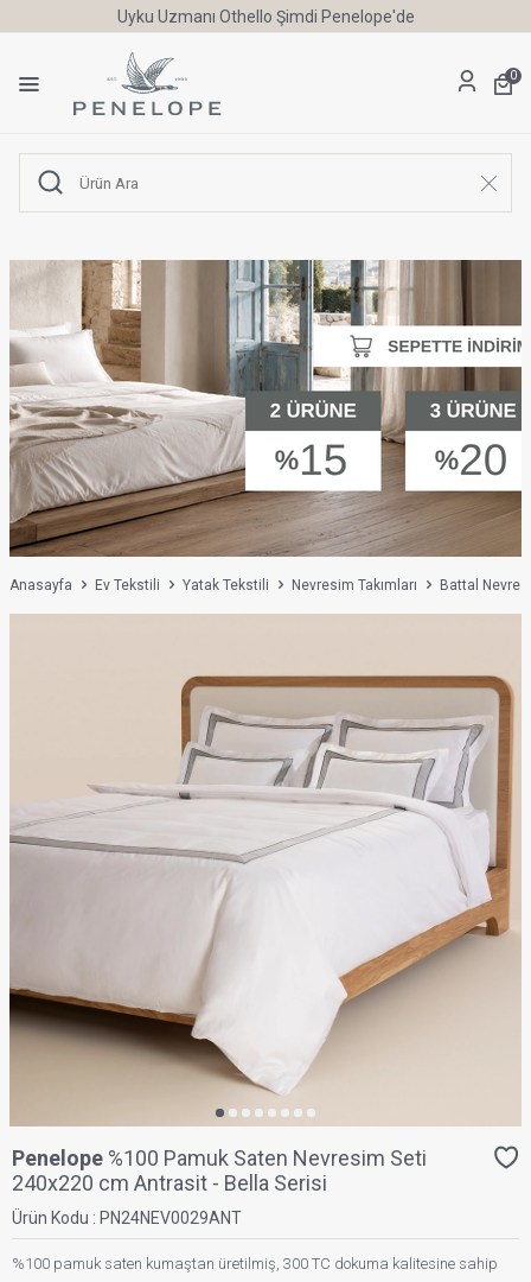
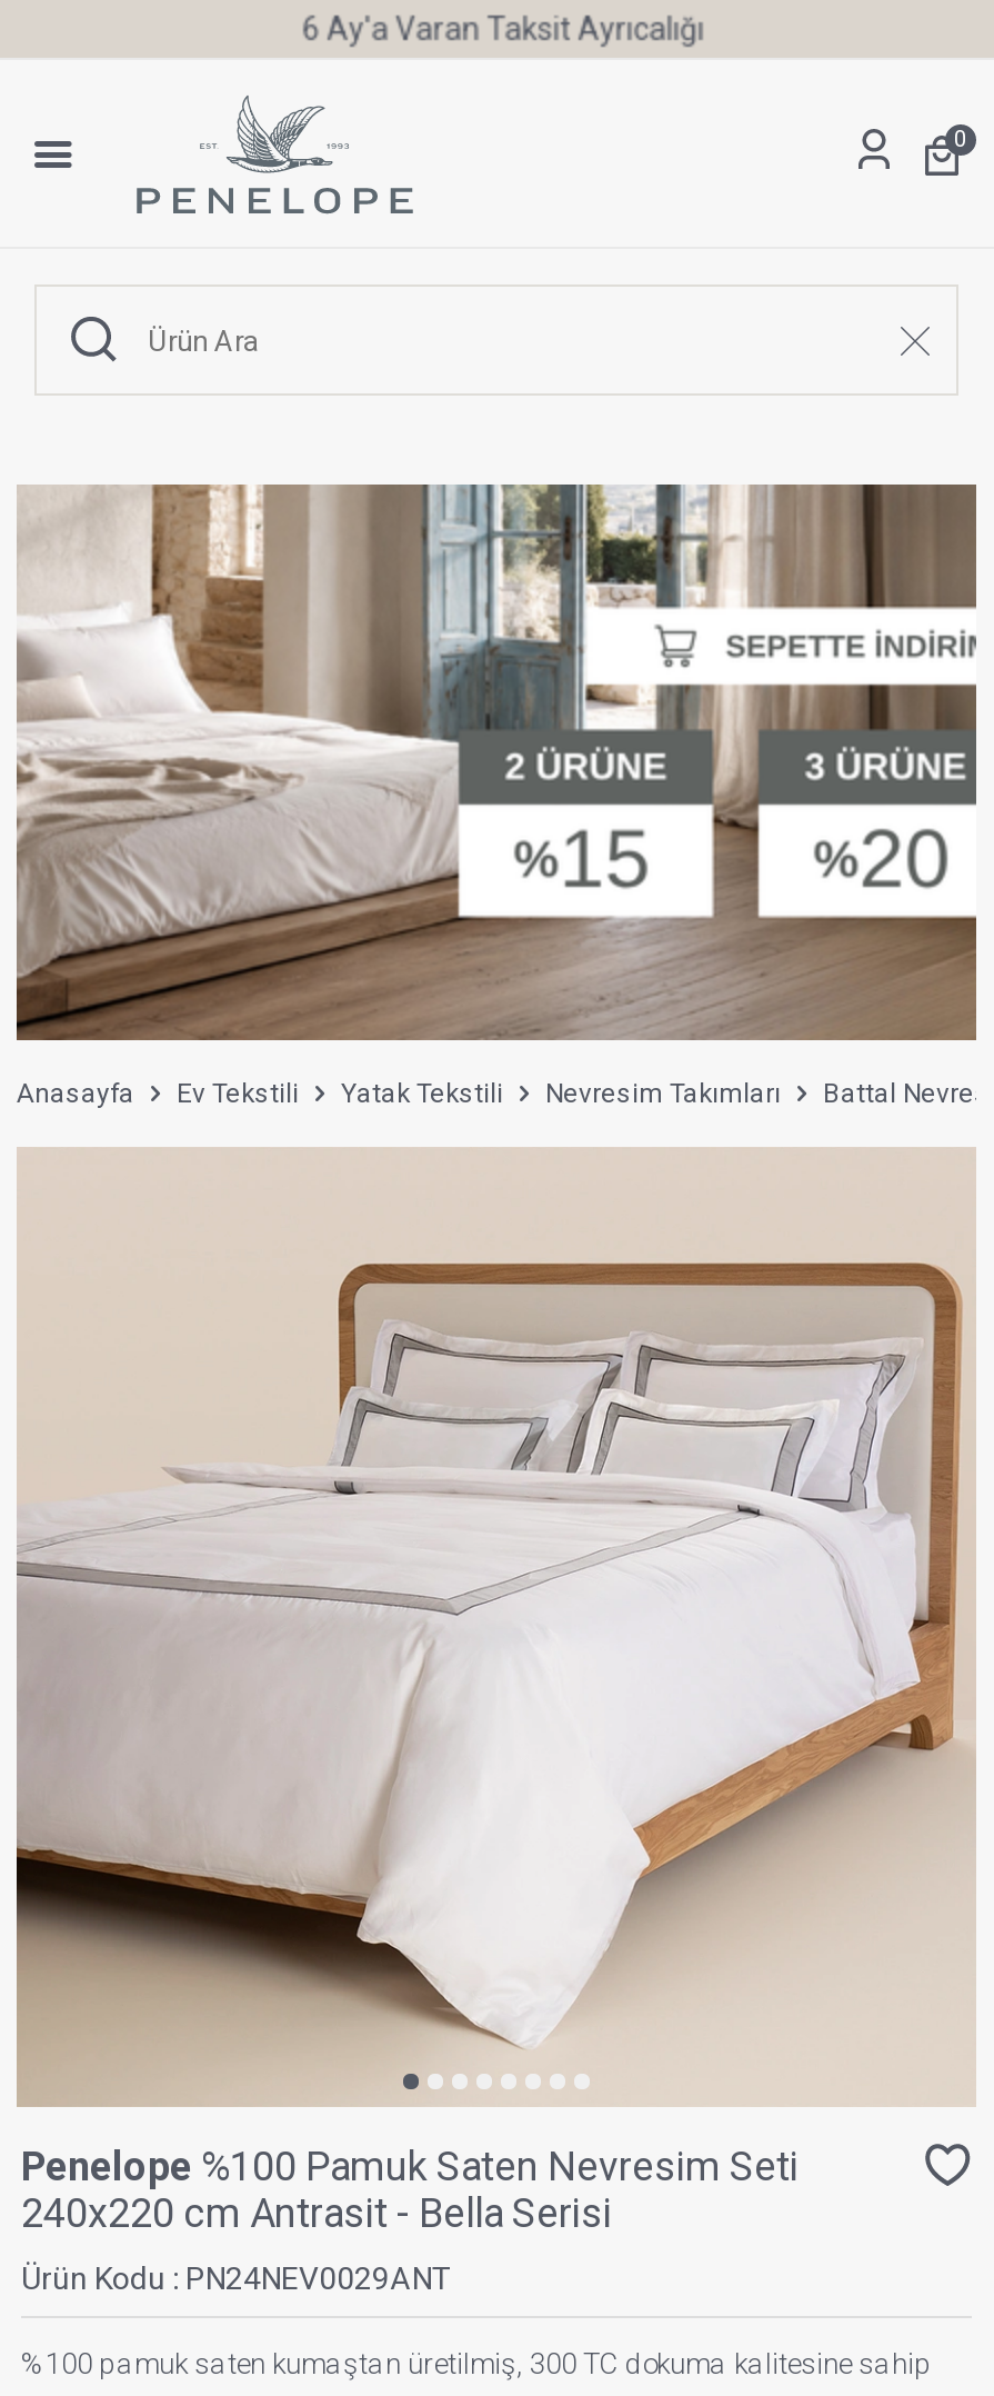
- Uyku Uzmanı Othello Şimdi Penelope'de
+ 6 Ay'a Varan Taksit Ayrıcalığı
